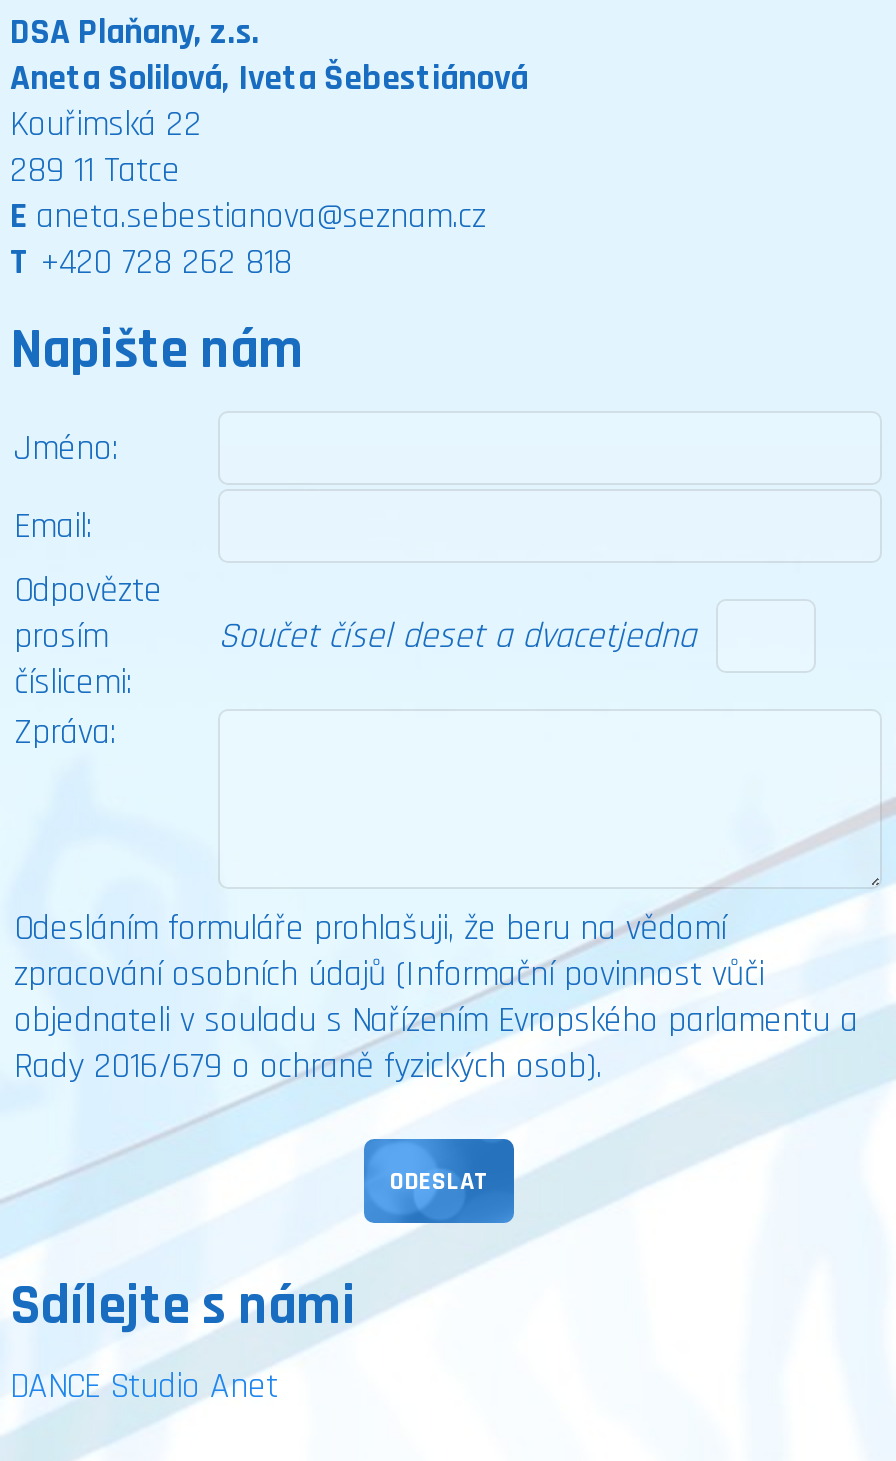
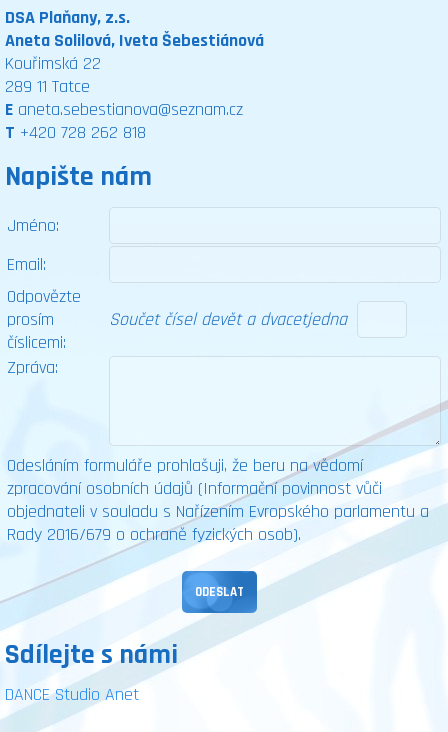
- Součet čísel deset a dvacetjedna
+ Součet čísel devět a dvacetjedna
